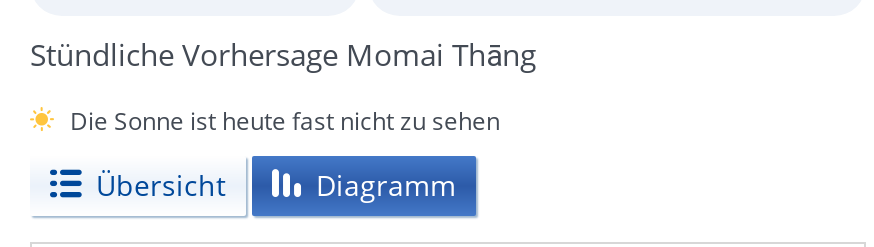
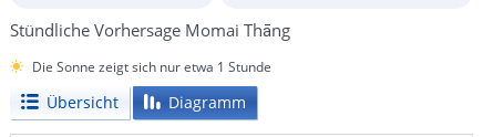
- Die Sonne ist heute fast nicht zu sehen
+ Die Sonne zeigt sich nur etwa 1 Stunde
